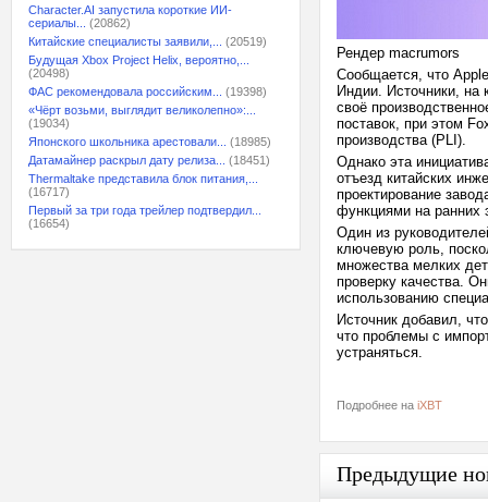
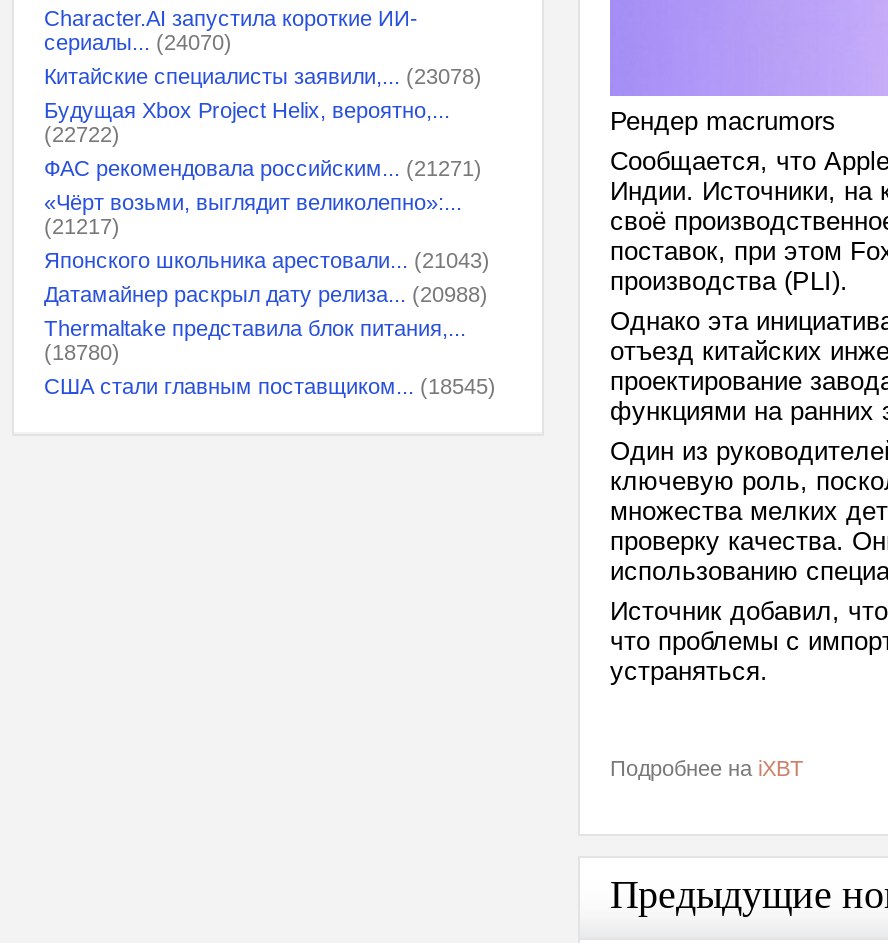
- сериалы... (20862)
+ сериалы... (24070)

- Китайские специалисты заявили,... (20519)
+ Китайские специалисты заявили,... (23078)

- (20498)
+ (22722)

- ФАС рекомендовала российским... (19398)
+ ФАС рекомендовала российским... (21271)

- (19034)
+ (21217)

- Японского школьника арестовали... (18985)
+ Японского школьника арестовали... (21043)

- Датамайнер раскрыл дату релиза... (18451)
+ Датамайнер раскрыл дату релиза... (20988)

- (16717)
- Первый за три года трейлер подтвердил...
- (16654)
+ (18780)
+ США стали главным поставщиком... (18545)
